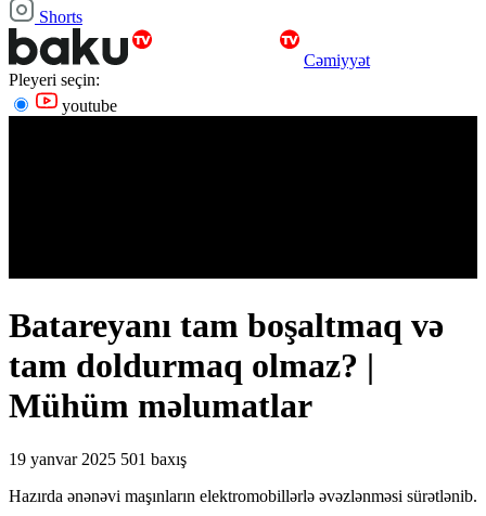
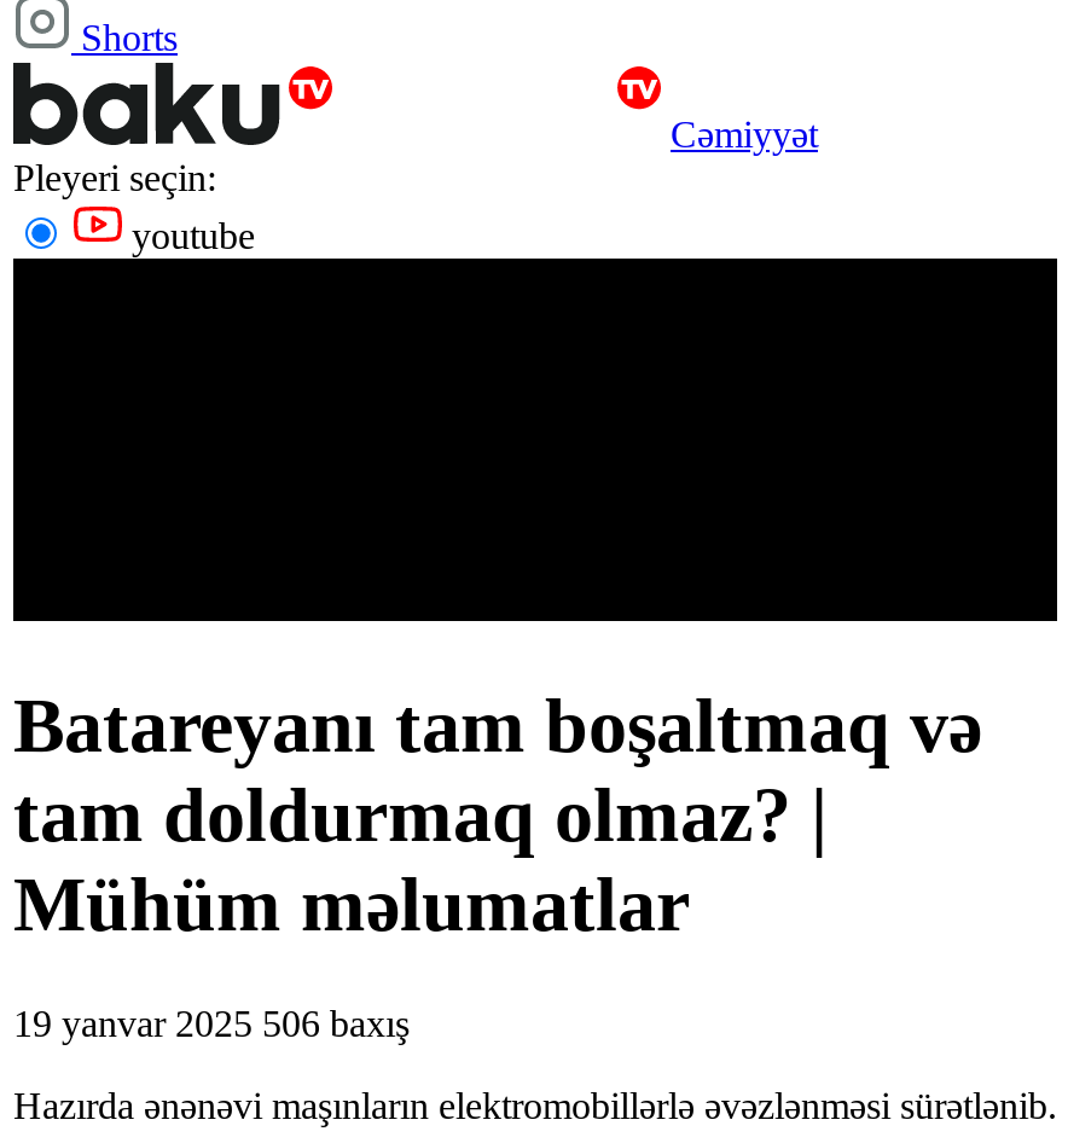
- 19 yanvar 2025 501 baxış
+ 19 yanvar 2025 506 baxış
